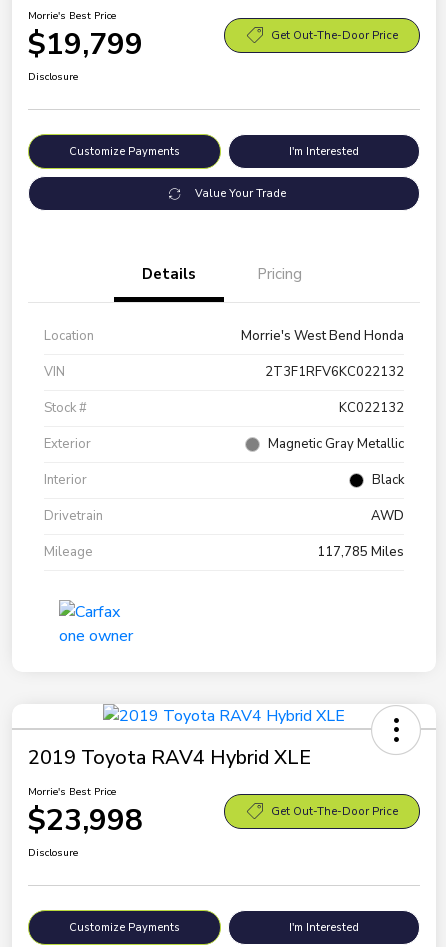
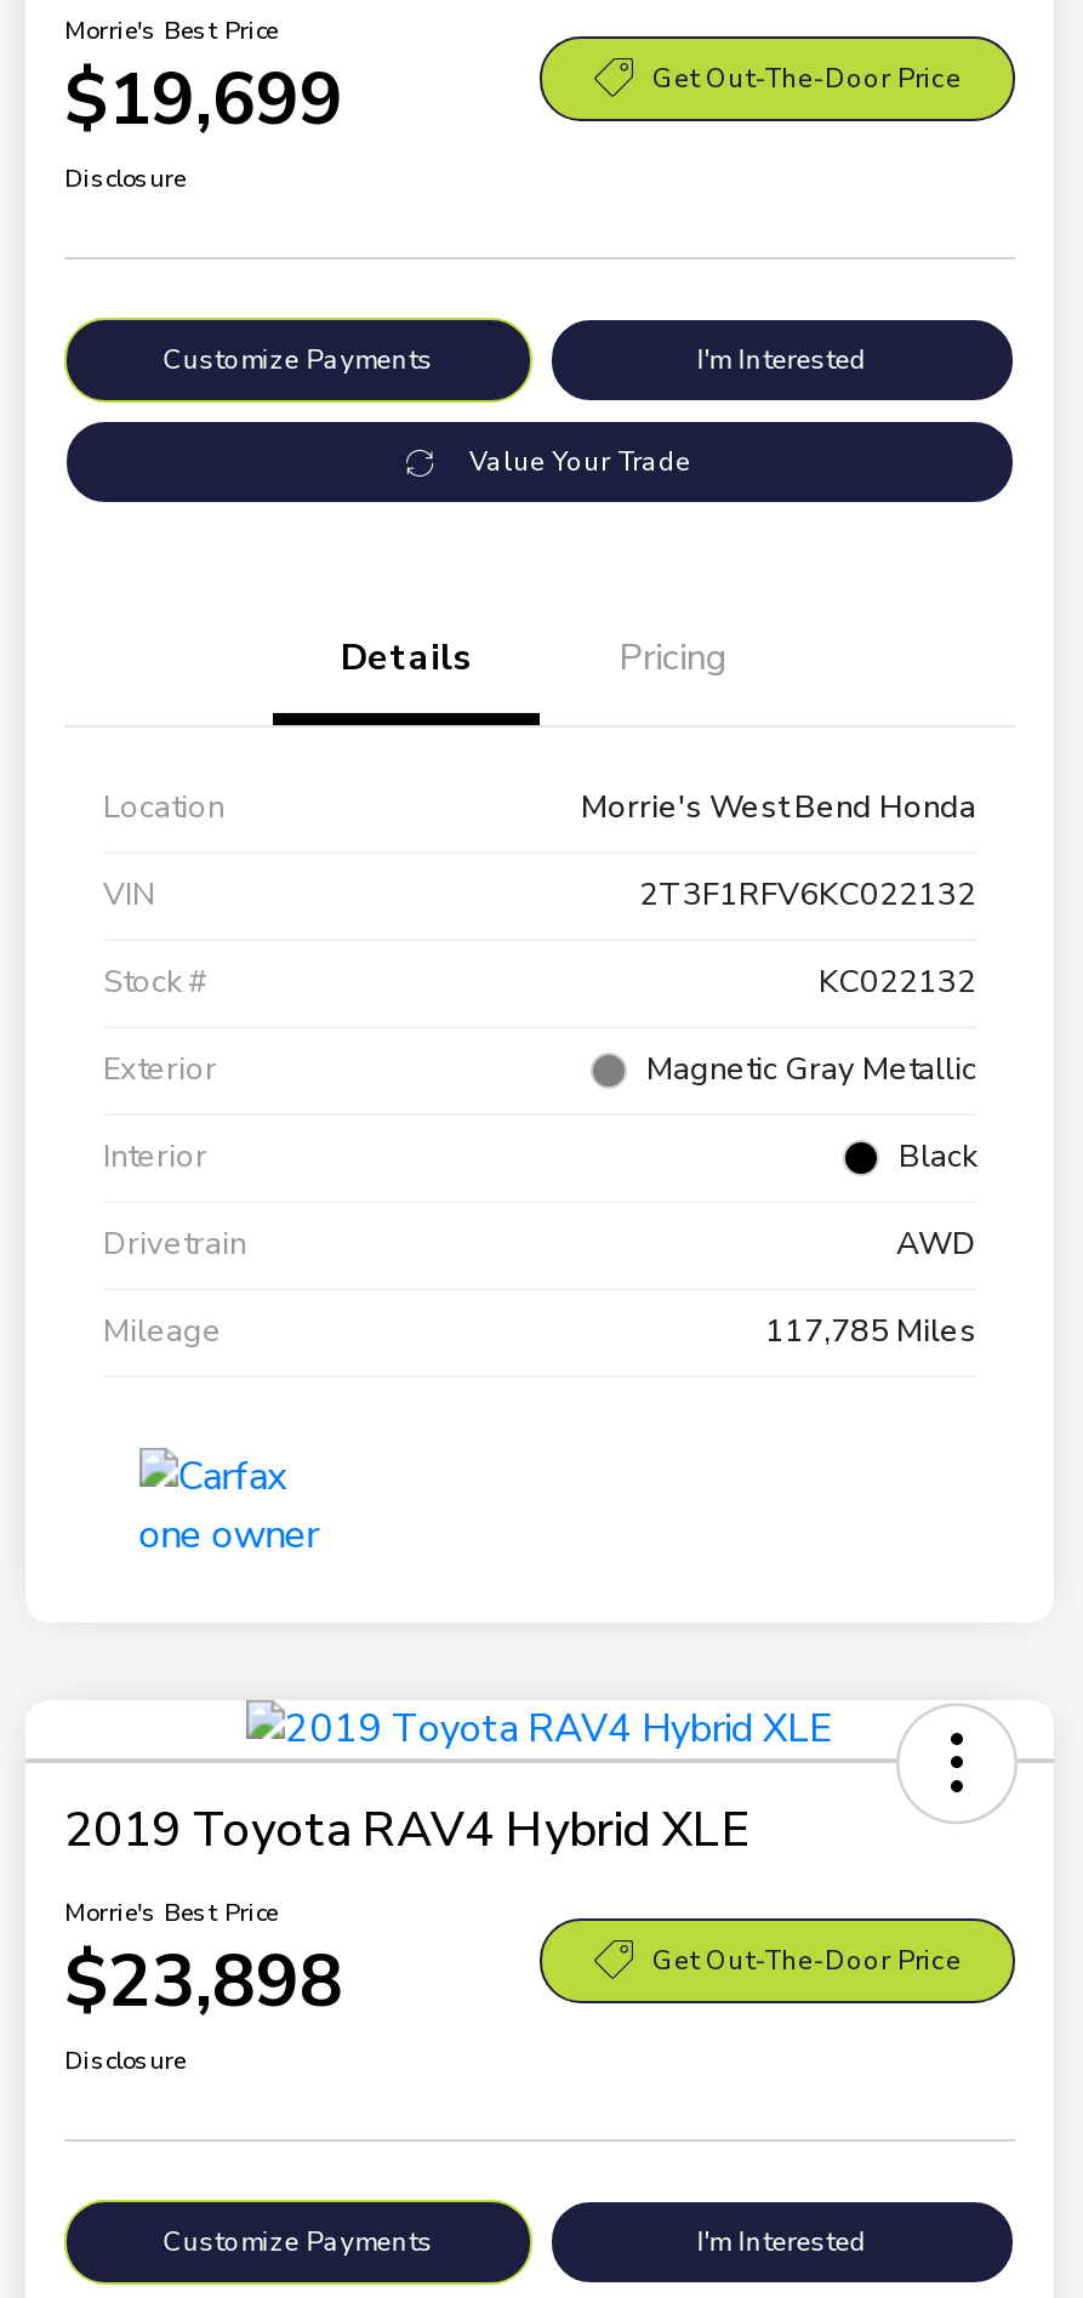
- $19,799
+ $19,699

- $23,998
+ $23,898
